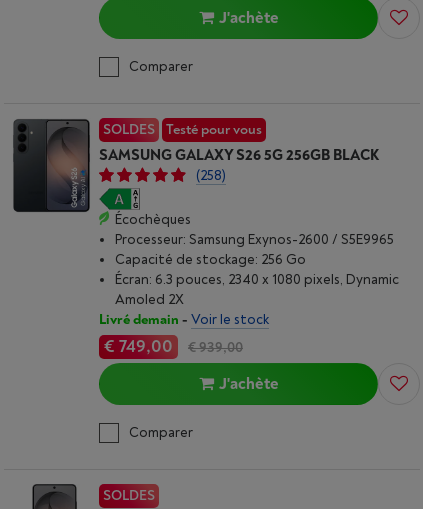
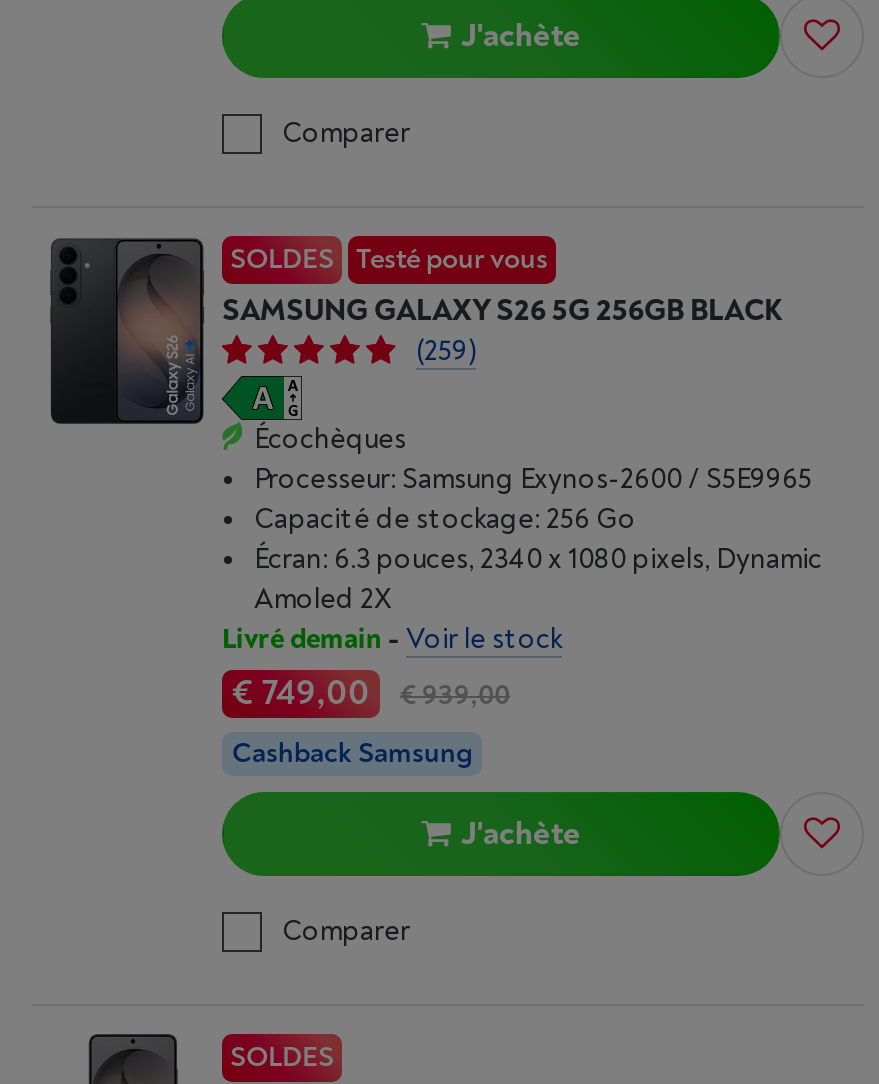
- (258)
+ (259)

+ Cashback Samsung
